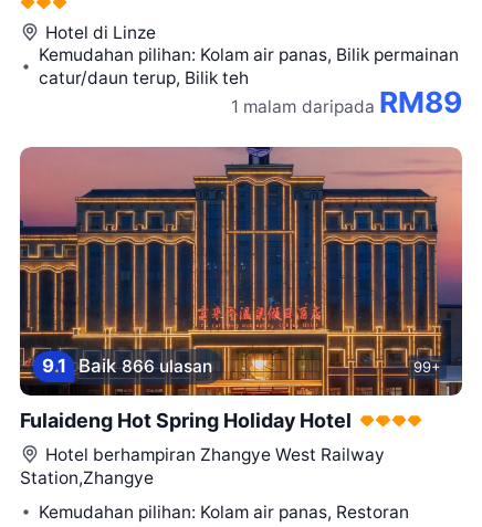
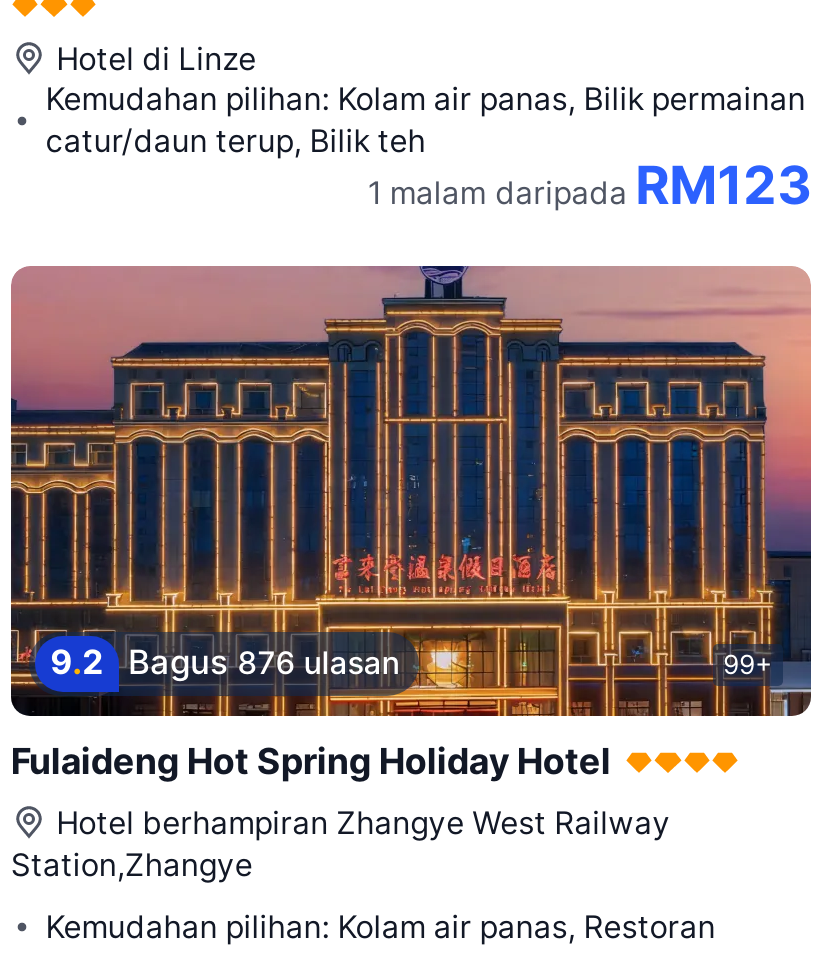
- 1 malam daripada RM89
+ 1 malam daripada RM123

- 9.1 Baik 866 ulasan
+ 9.2 Bagus 876 ulasan
